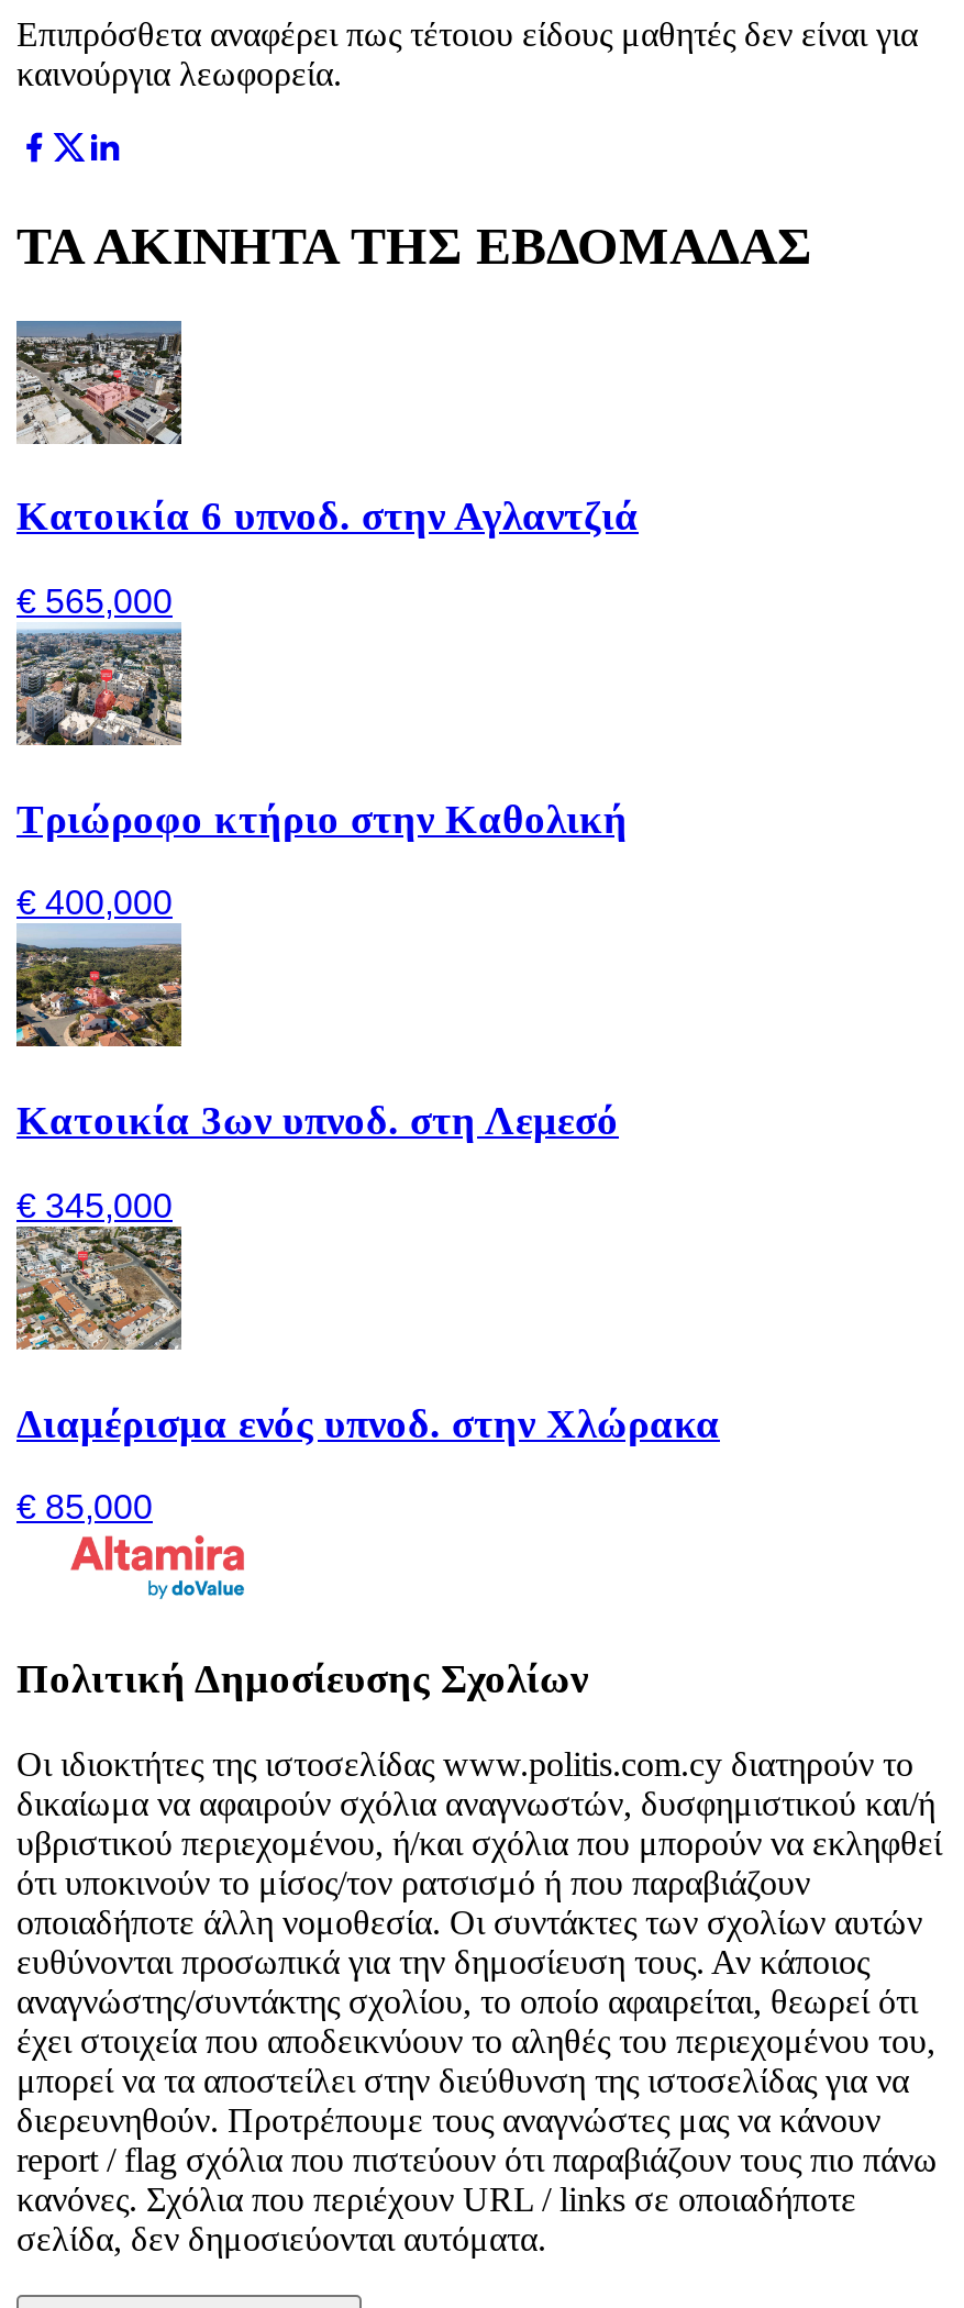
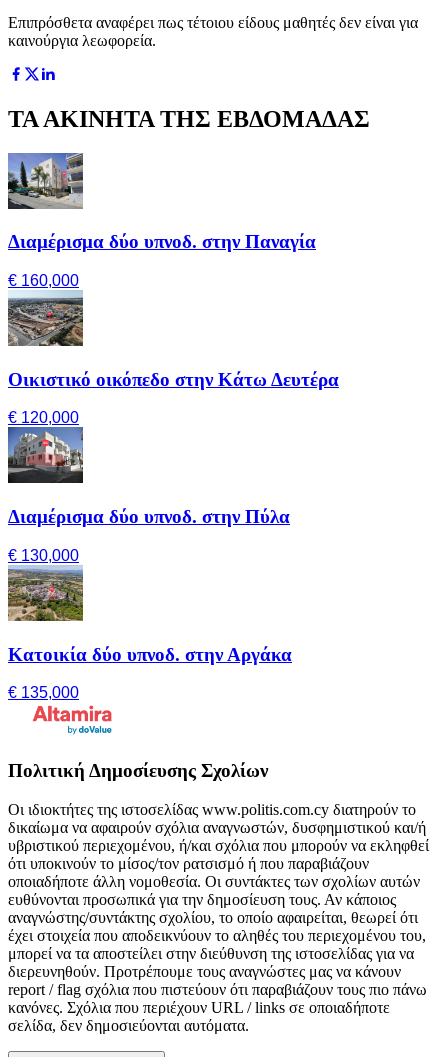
- [image]
- Κατοικία 6 υπνοδ. στην Αγλαντζιά
+ [image]
+ Διαμέρισμα δύο υπνοδ. στην Παναγία

- € 565,000
+ € 160,000

- [image]
- Τριώροφο κτήριο στην Καθολική
+ [image]
+ Οικιστικό οικόπεδο στην Κάτω Δευτέρα

- € 400,000
+ € 120,000

- [image]
- Κατοικία 3ων υπνοδ. στη Λεμεσό
+ [image]
+ Διαμέρισμα δύο υπνοδ. στην Πύλα

- € 345,000
+ € 130,000

- [image]
- Διαμέρισμα ενός υπνοδ. στην Χλώρακα
+ [image]
+ Κατοικία δύο υπνοδ. στην Αργάκα

- € 85,000
+ € 135,000
